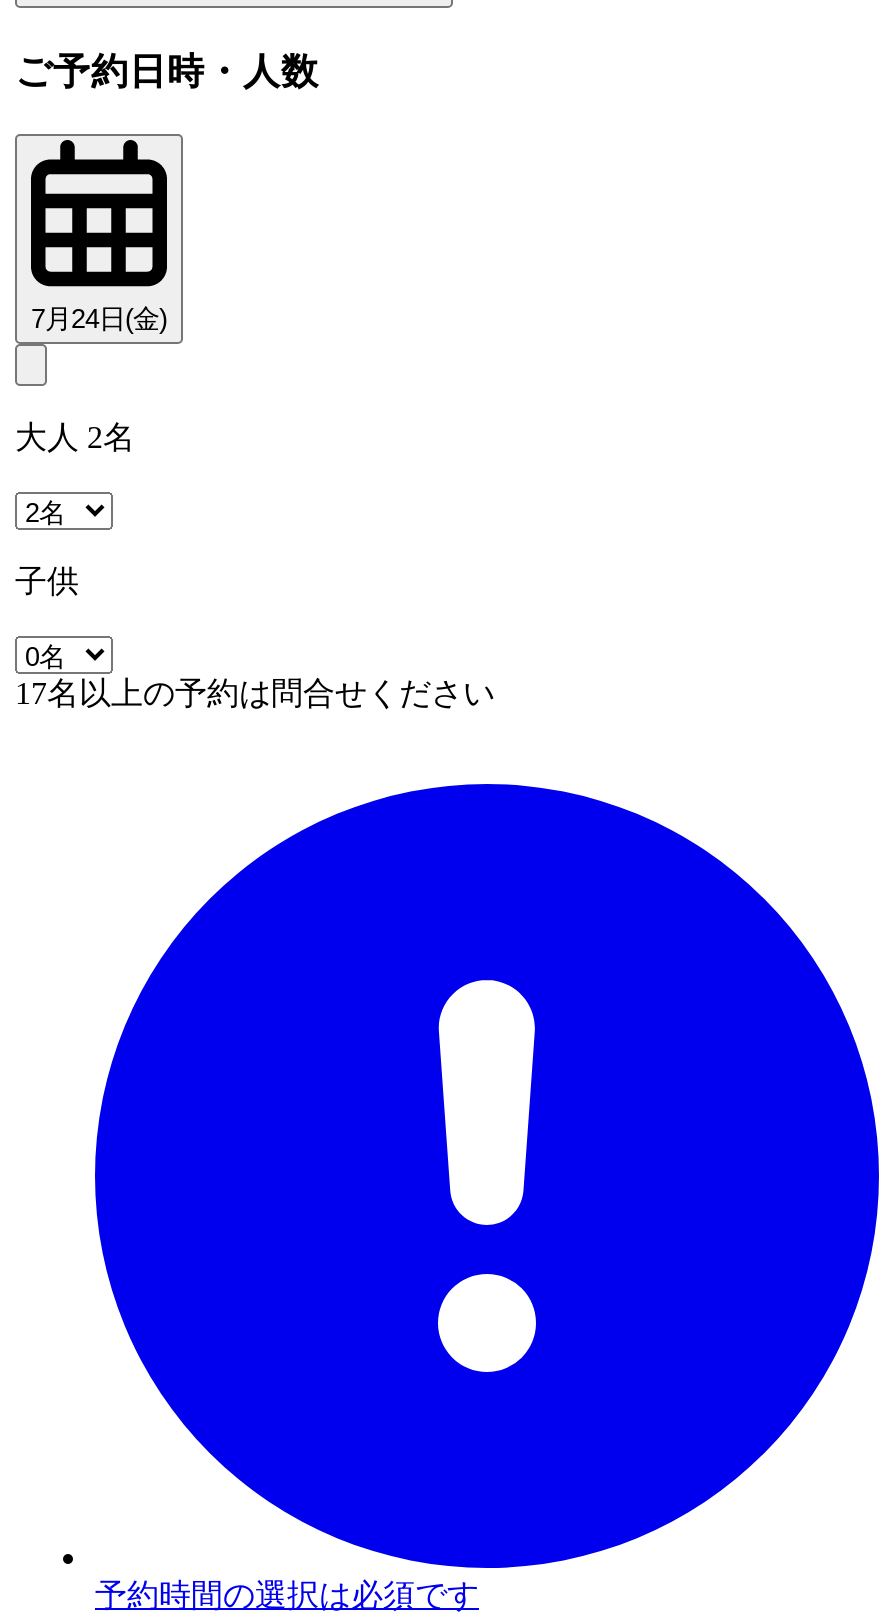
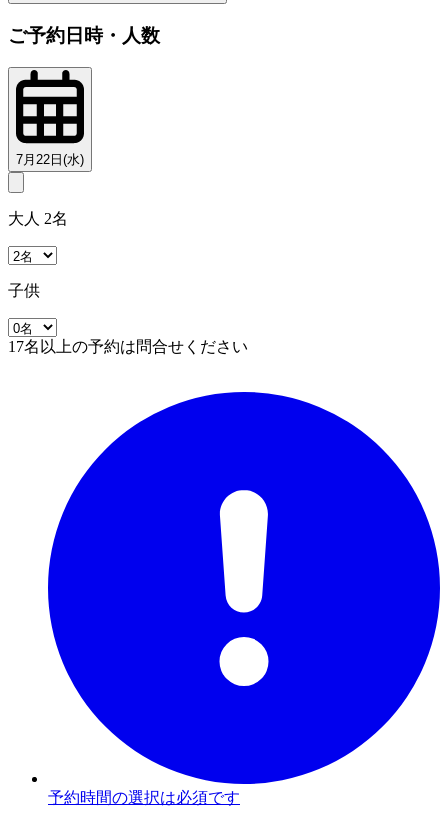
- 7月24日(金)
+ 7月22日(水)
